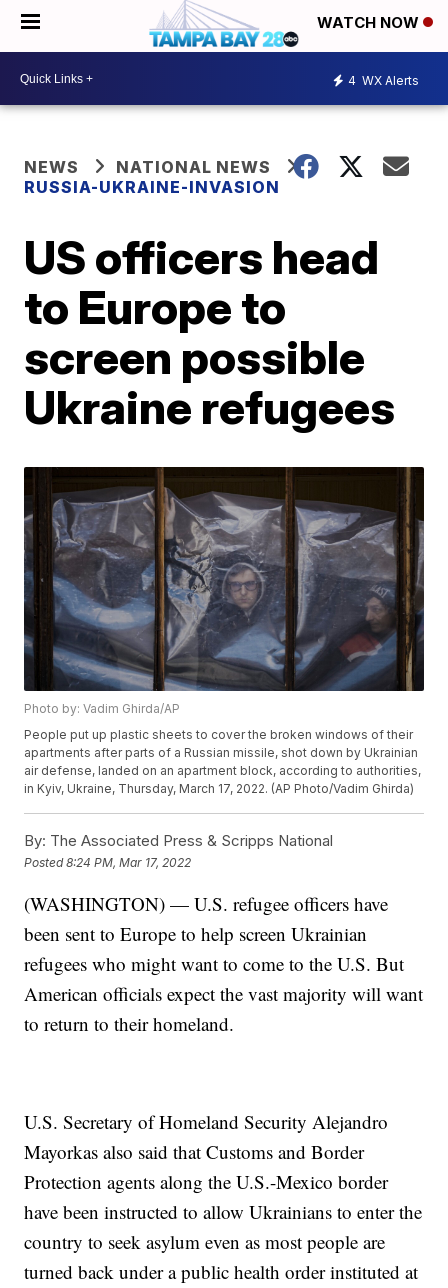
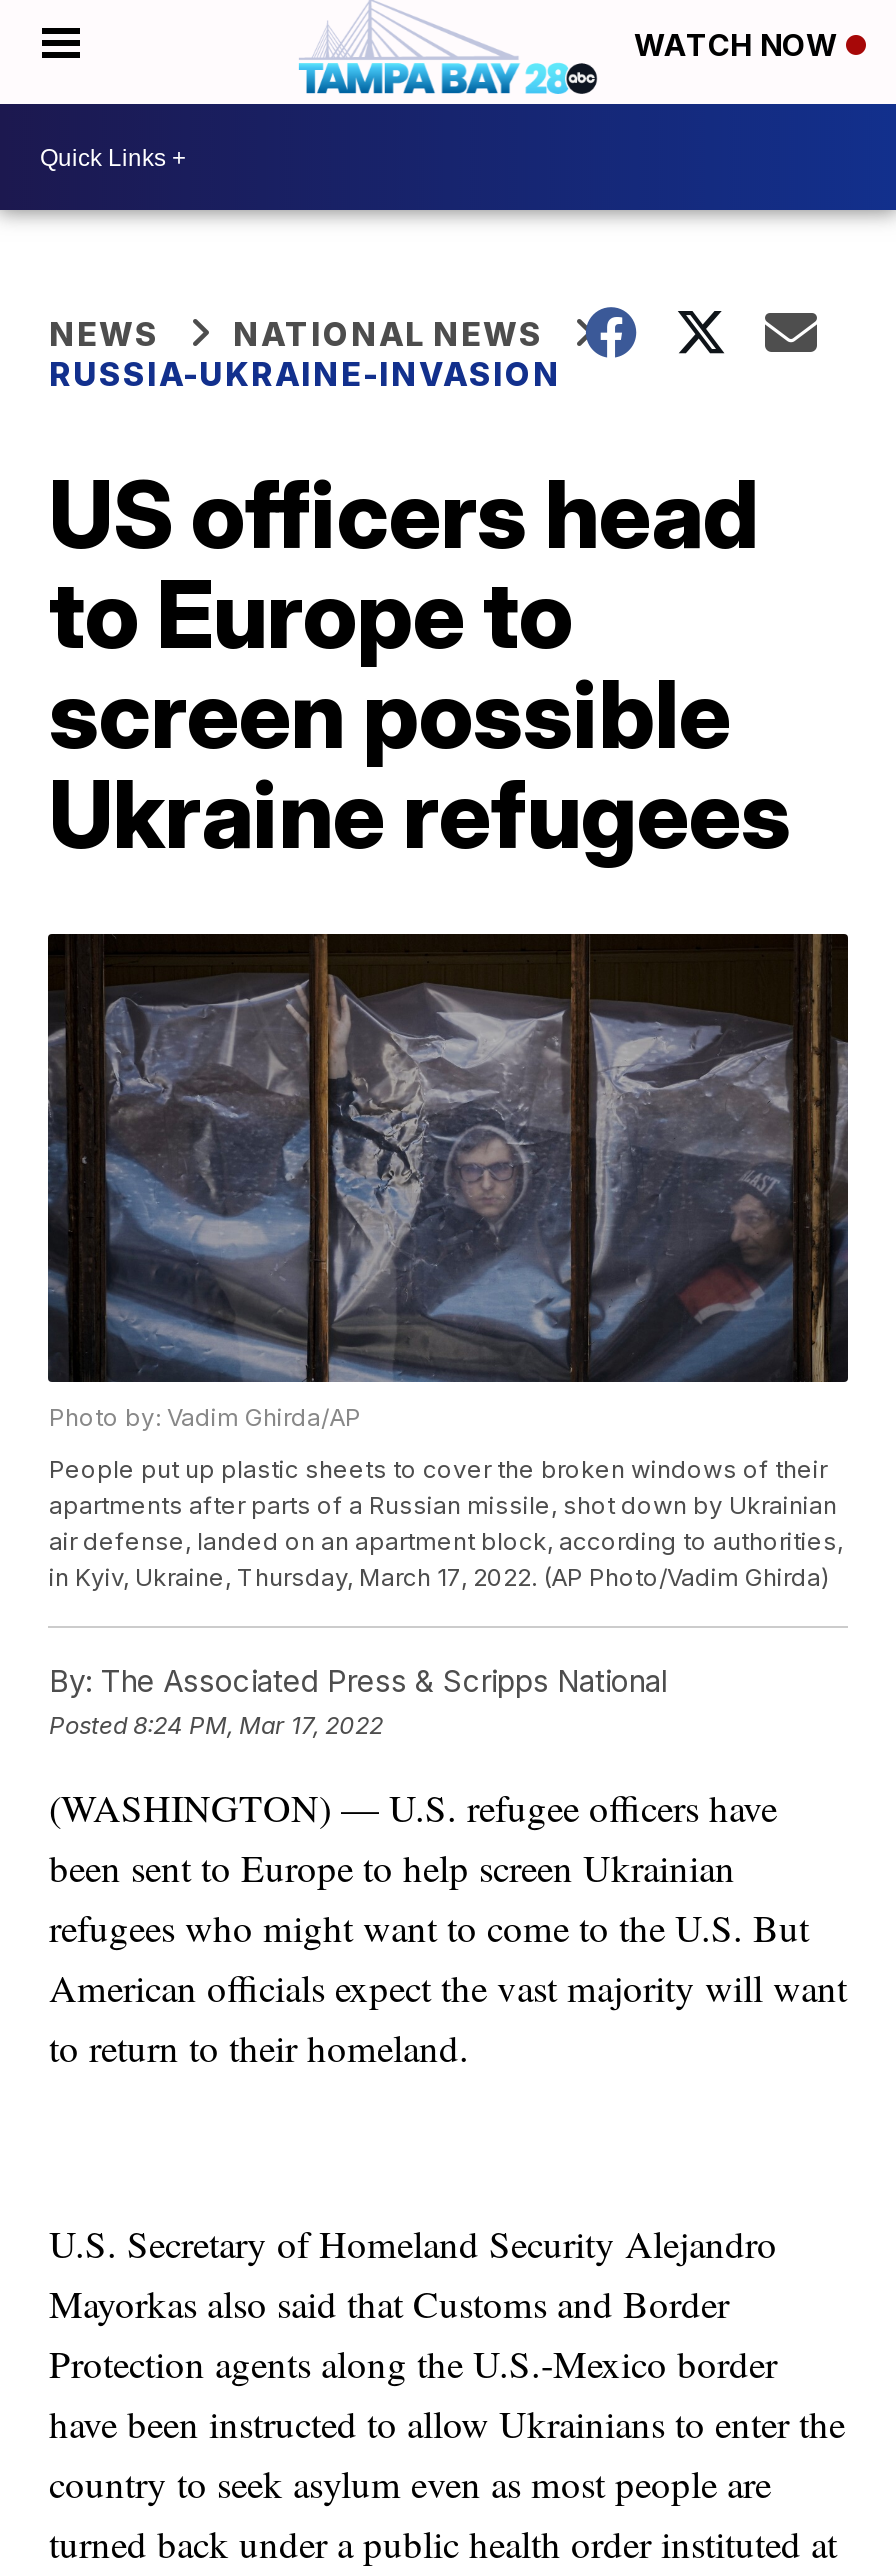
- 4 WX Alerts
